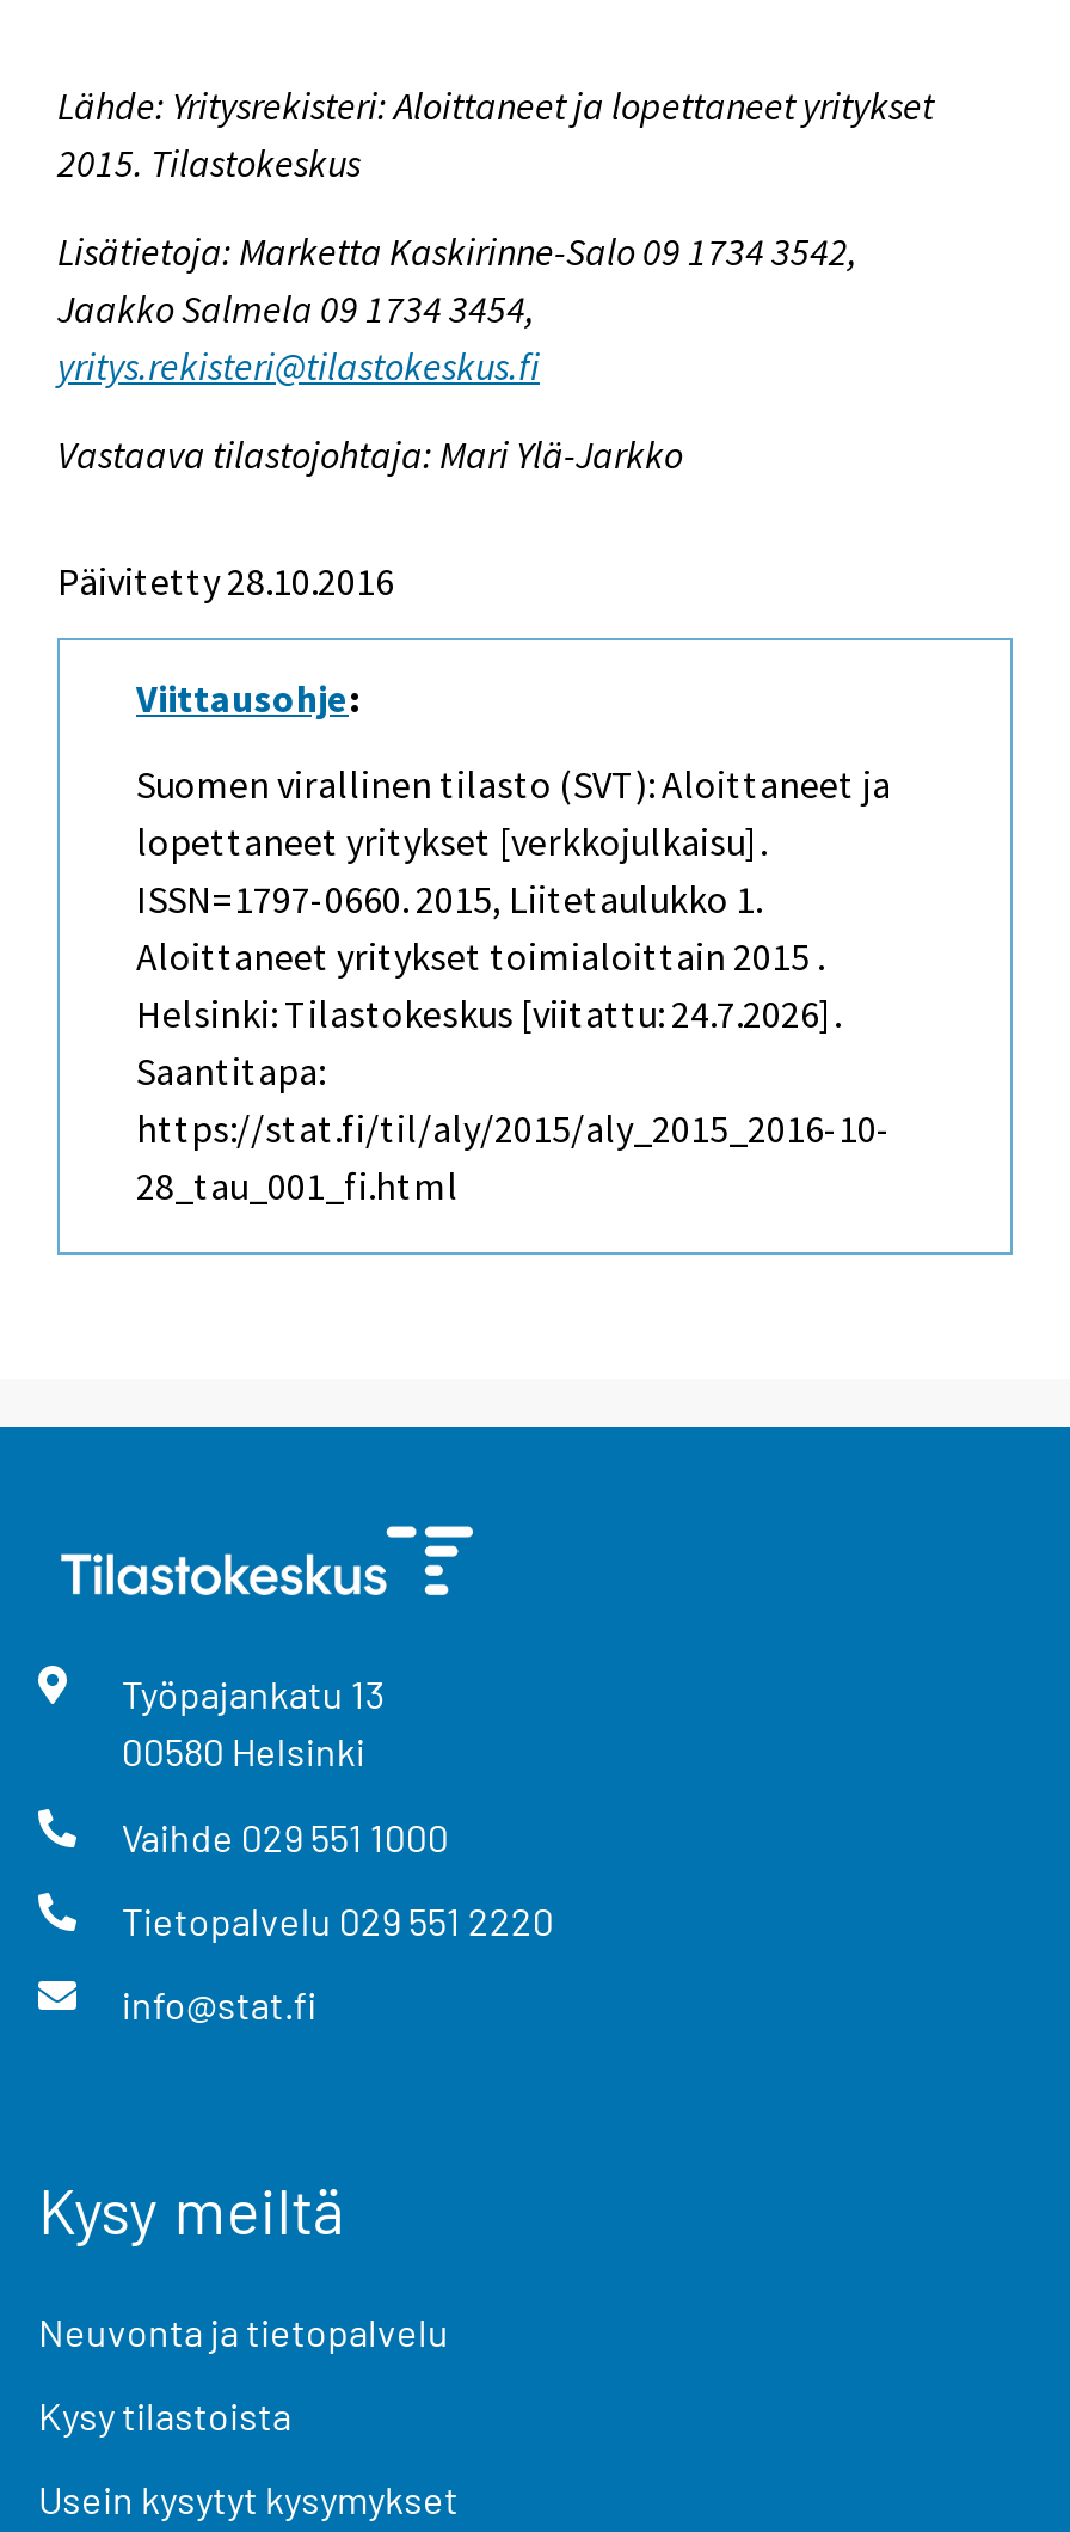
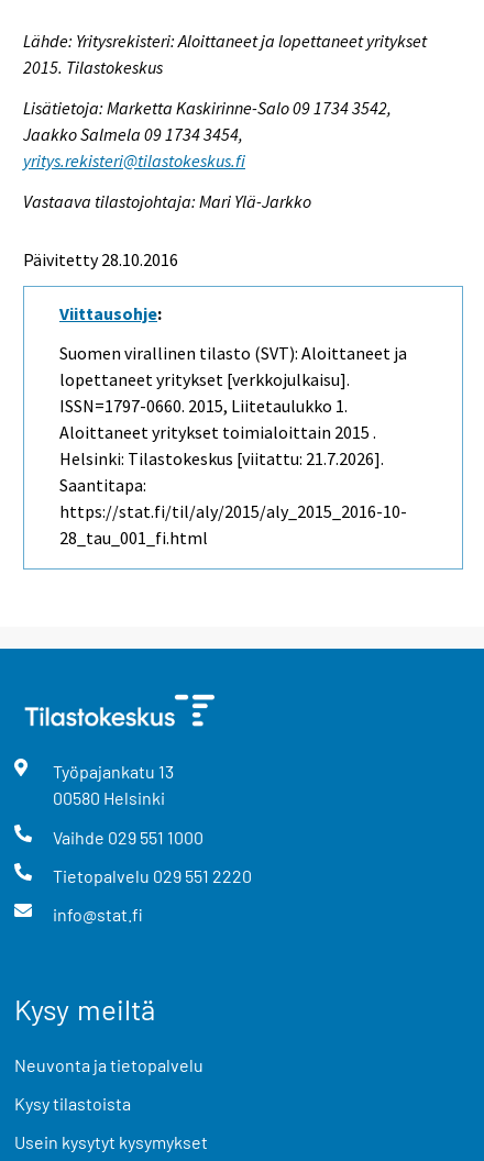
- Helsinki: Tilastokeskus [viitattu: 24.7.2026].
+ Helsinki: Tilastokeskus [viitattu: 21.7.2026].
